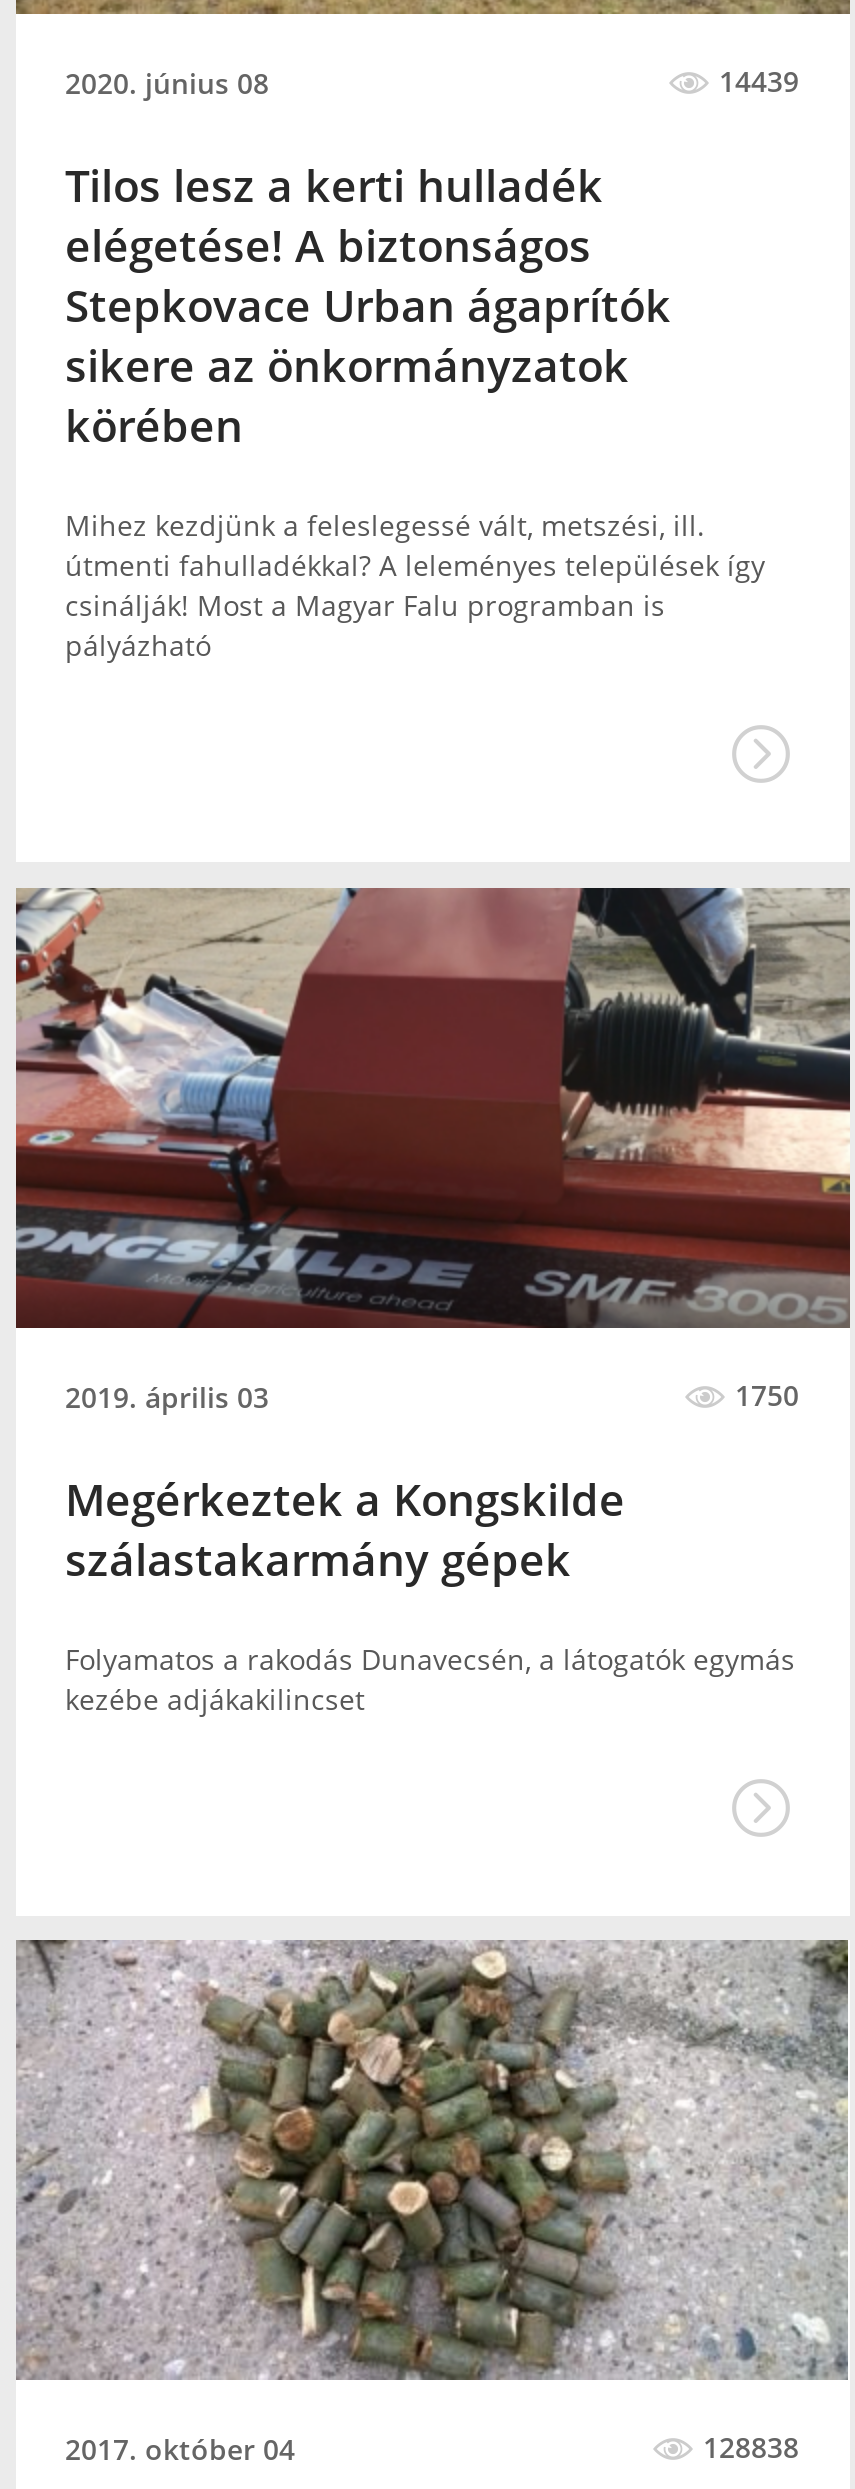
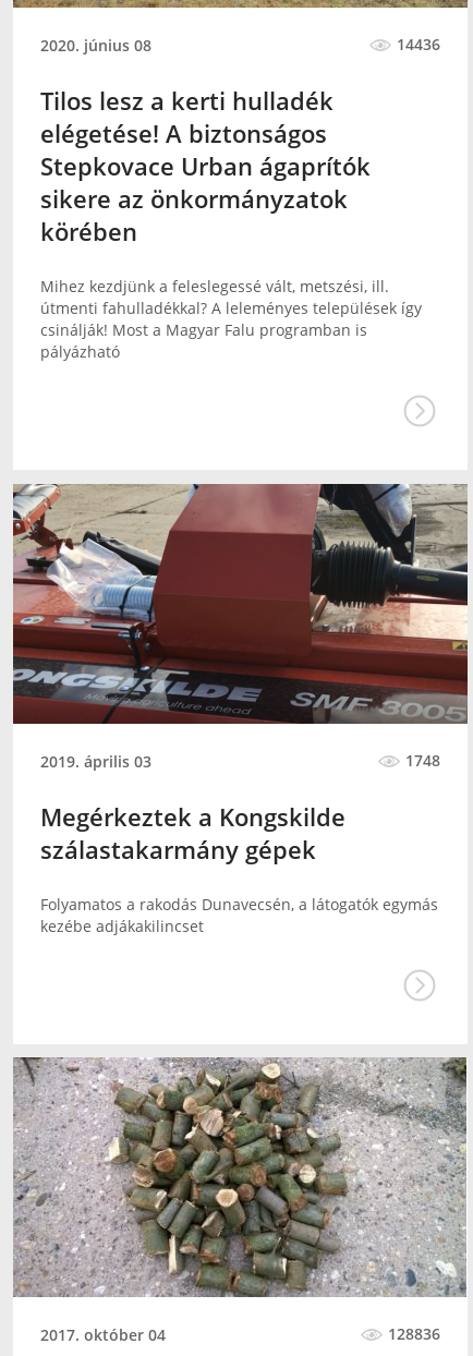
- 14439
+ 14436

- 1750
+ 1748

- 128838
+ 128836
